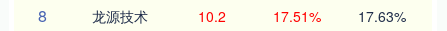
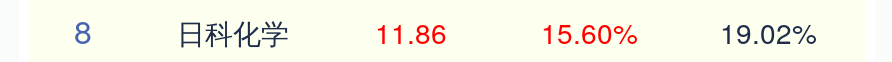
- 龙源技术
- 10.2
- 17.51%
- 17.63%
+ 日科化学
+ 11.86
+ 15.60%
+ 19.02%
